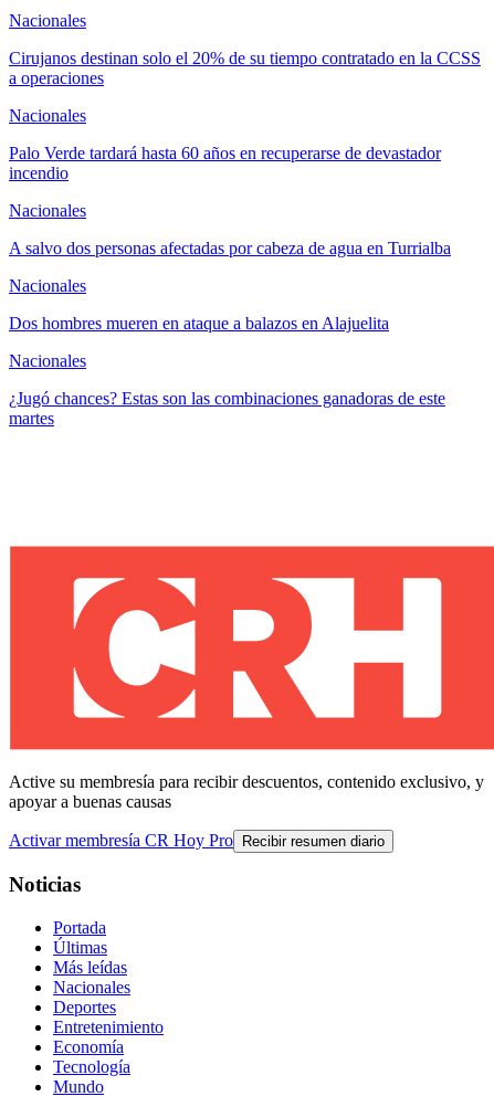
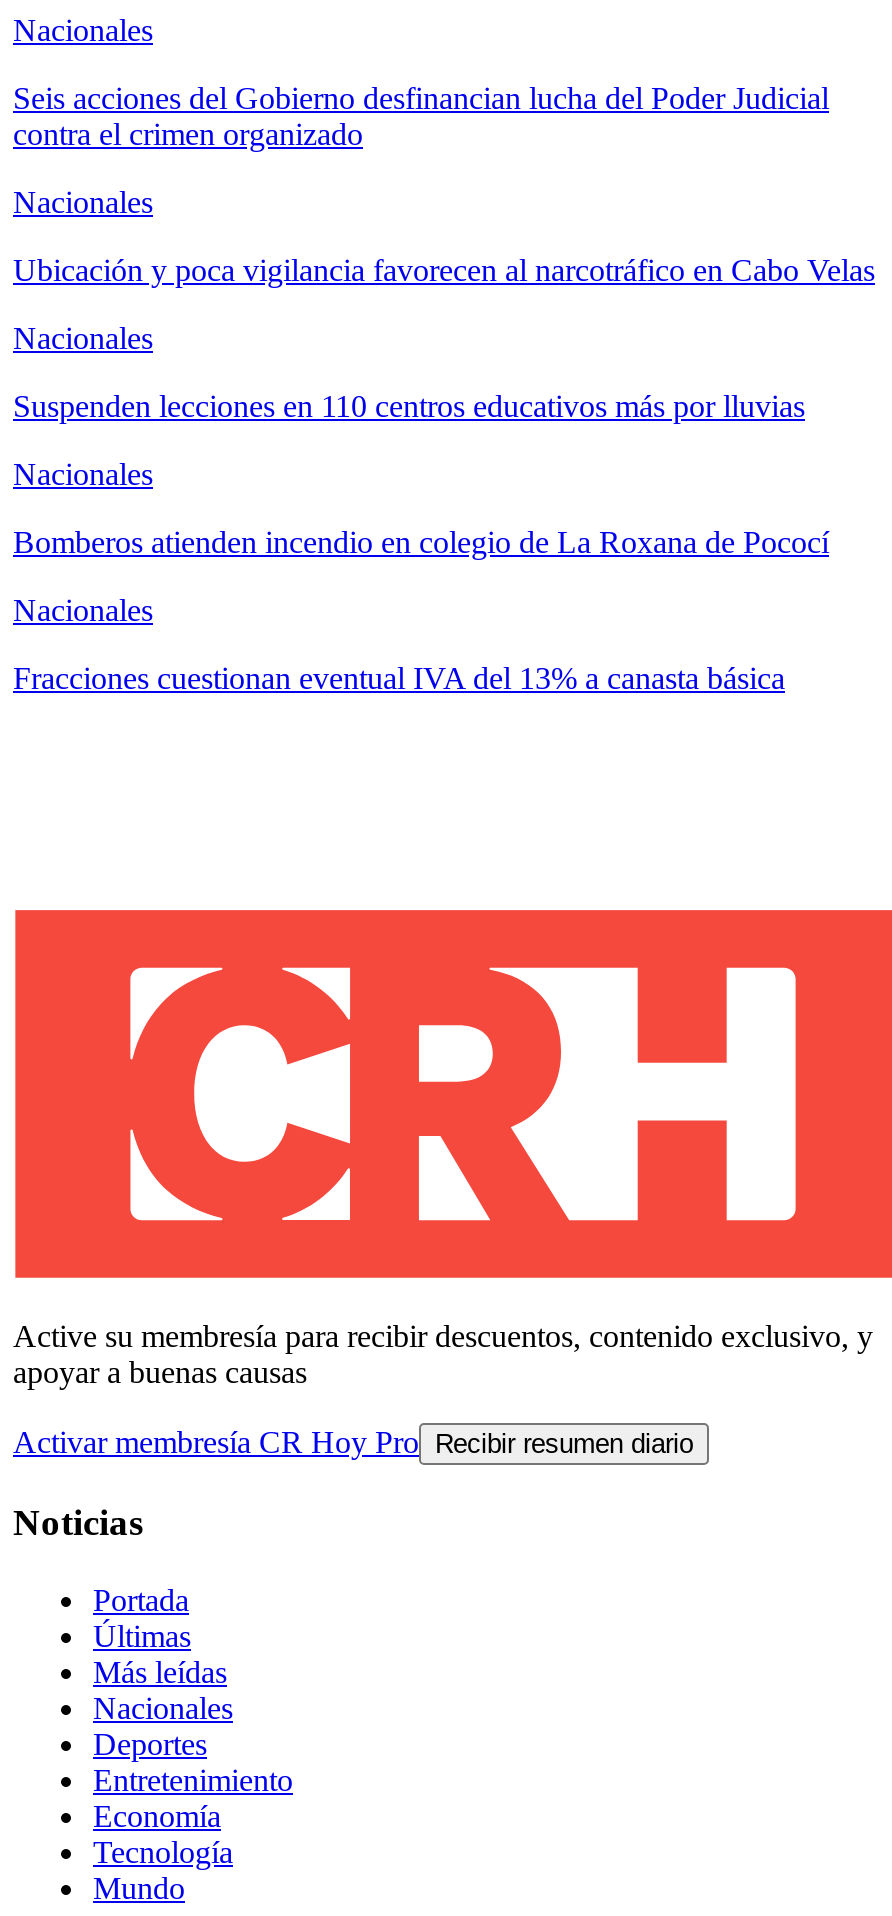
- Cirujanos destinan solo el 20% de su tiempo contratado en la CCSS
- a operaciones
+ Seis acciones del Gobierno desfinancian lucha del Poder Judicial
+ contra el crimen organizado

- Palo Verde tardará hasta 60 años en recuperarse de devastador
- incendio
+ Ubicación y poca vigilancia favorecen al narcotráfico en Cabo Velas

- A salvo dos personas afectadas por cabeza de agua en Turrialba
+ Suspenden lecciones en 110 centros educativos más por lluvias

- Dos hombres mueren en ataque a balazos en Alajuelita
+ Bomberos atienden incendio en colegio de La Roxana de Pococí

- ¿Jugó chances? Estas son las combinaciones ganadoras de este
- martes
+ Fracciones cuestionan eventual IVA del 13% a canasta básica
